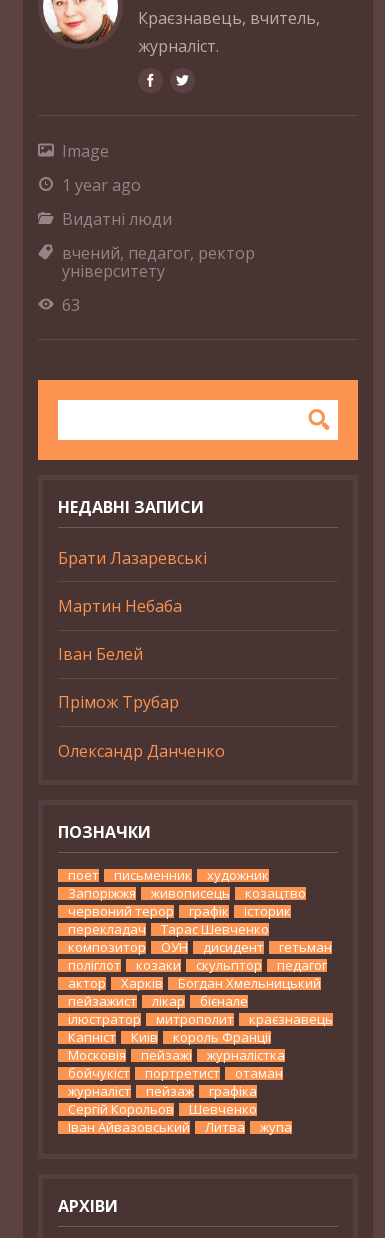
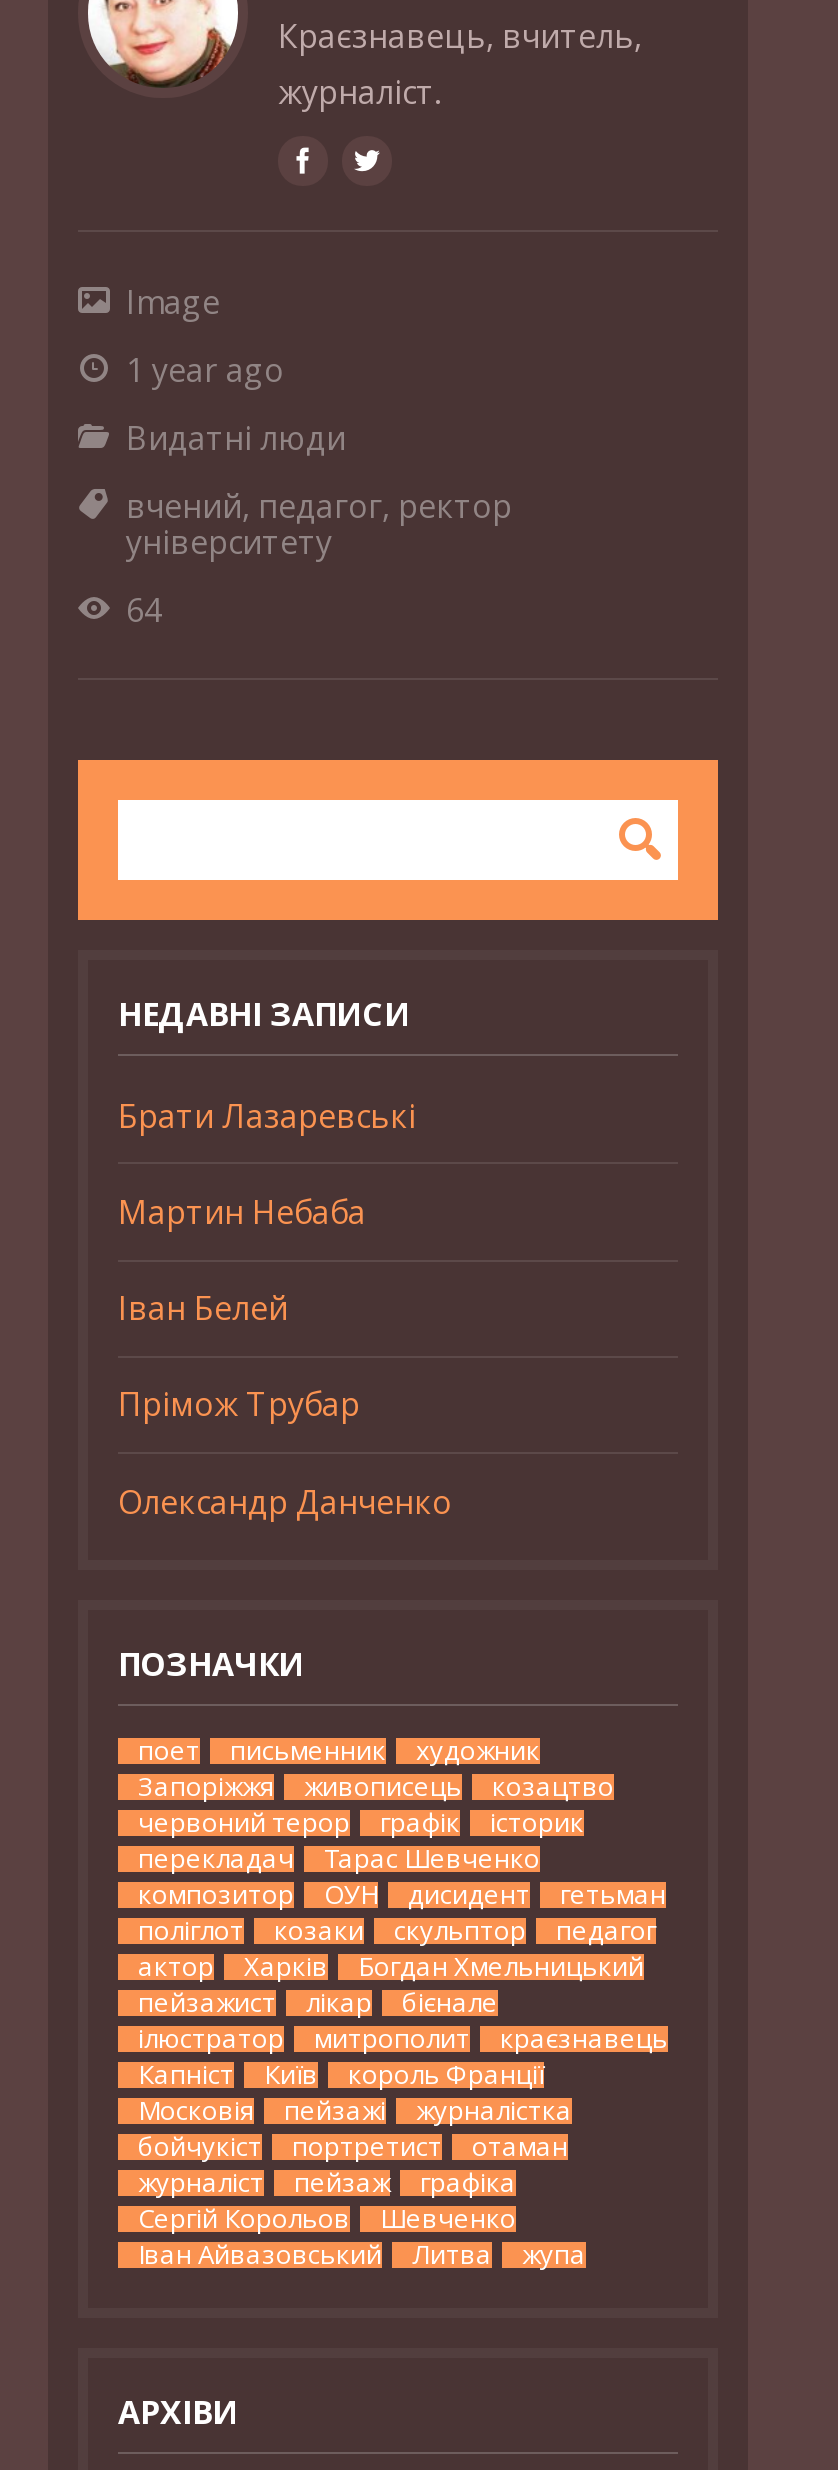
- 63
+ 64
